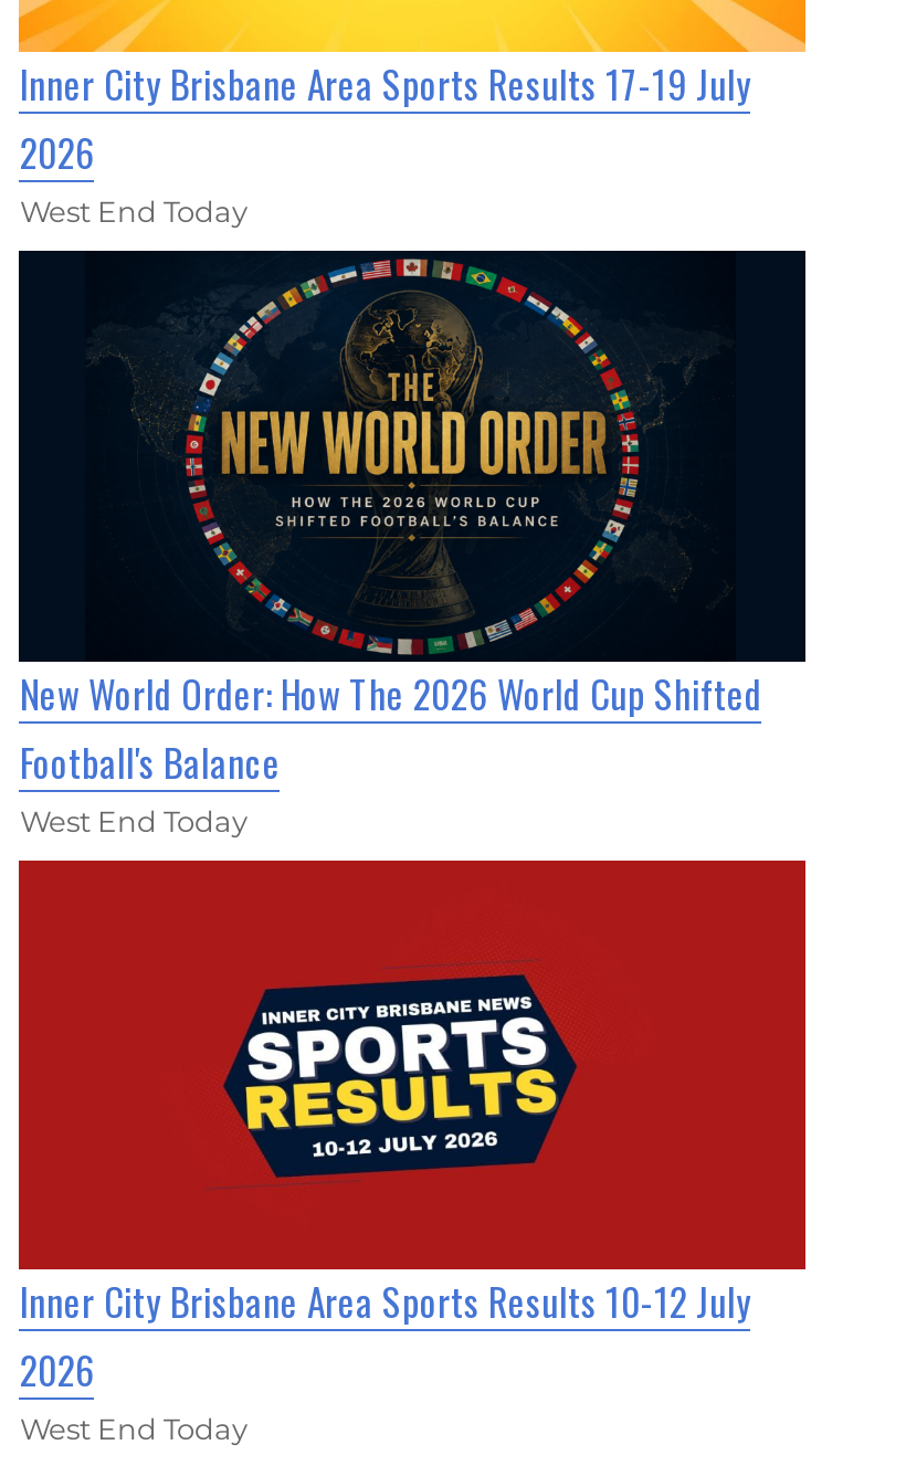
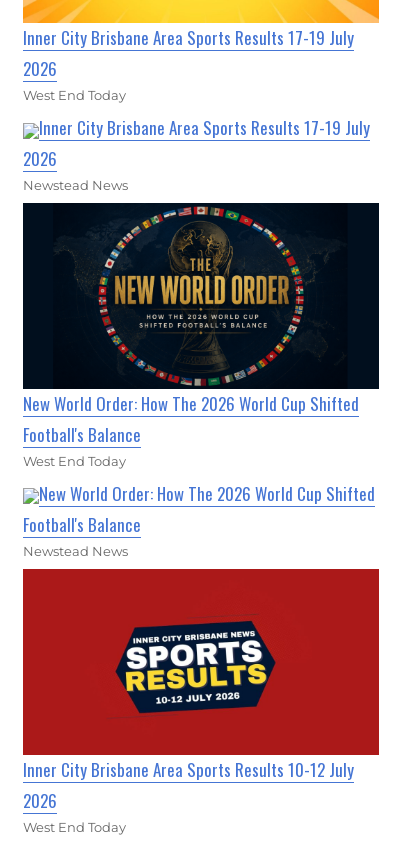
+ Inner City Brisbane Area Sports Results 17-19 July
+ 2026
+ Newstead News

+ New World Order: How The 2026 World Cup Shifted
+ Football's Balance
+ Newstead News
